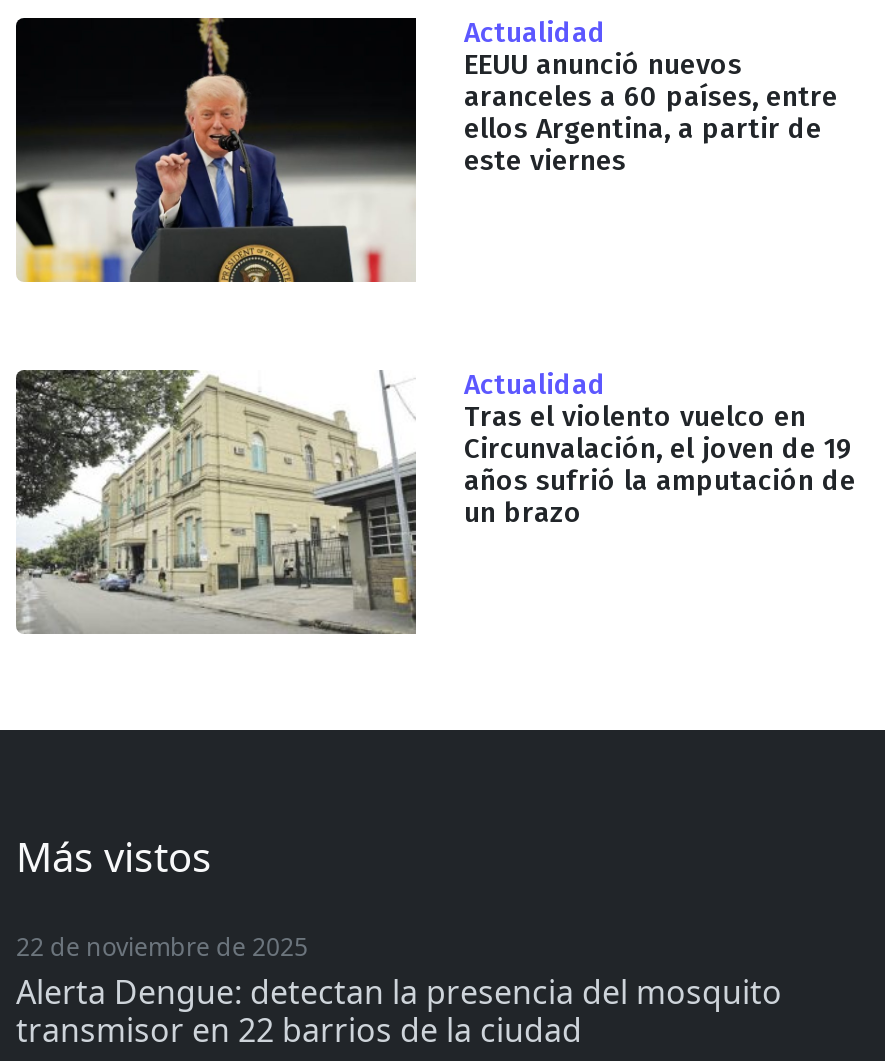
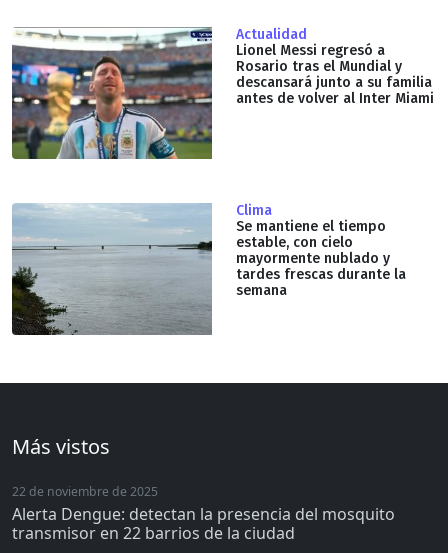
- [image]
- EEUU anunció nuevos
- aranceles a 60 países, entre
- ellos Argentina, a partir de
- este viernes
+ [image]
+ Lionel Messi regresó a
+ Rosario tras el Mundial y
+ descansará junto a su familia
+ antes de volver al Inter Miami

- [image]
- Actualidad
- Tras el violento vuelco en
- Circunvalación, el joven de 19
- años sufrió la amputación de
- un brazo
+ [image]
+ Clima
+ Se mantiene el tiempo
+ estable, con cielo
+ mayormente nublado y
+ tardes frescas durante la
+ semana
